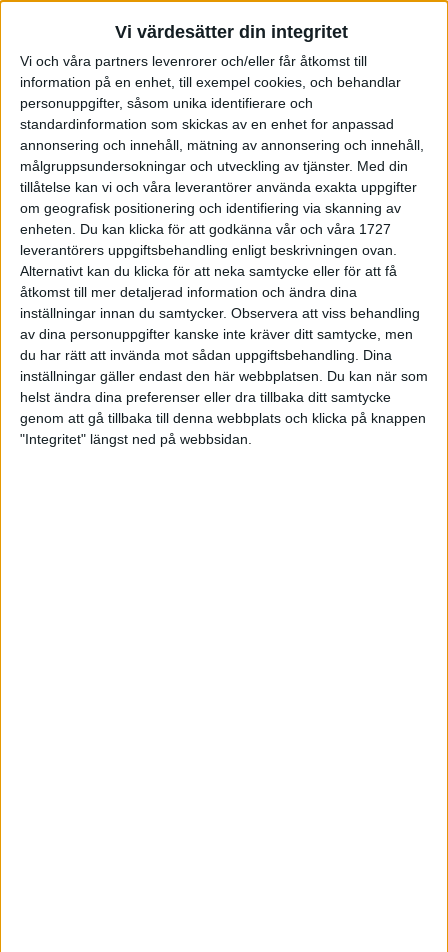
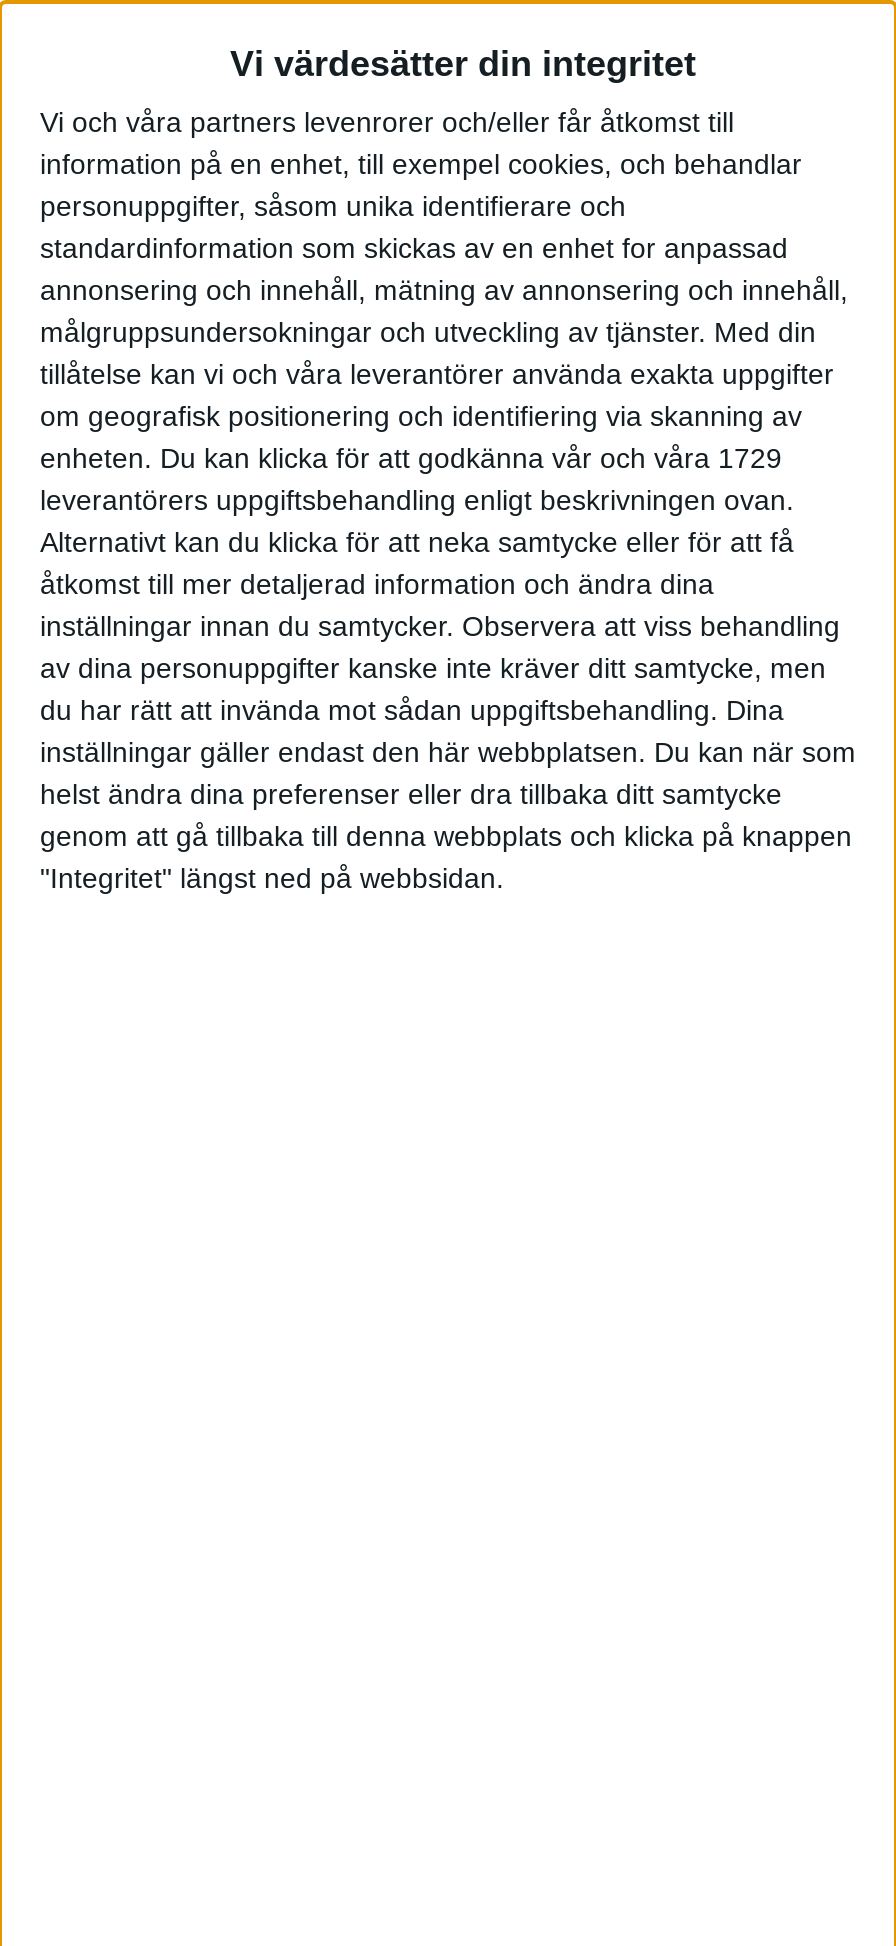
- enheten. Du kan klicka för att godkänna vår och våra 1727
+ enheten. Du kan klicka för att godkänna vår och våra 1729
